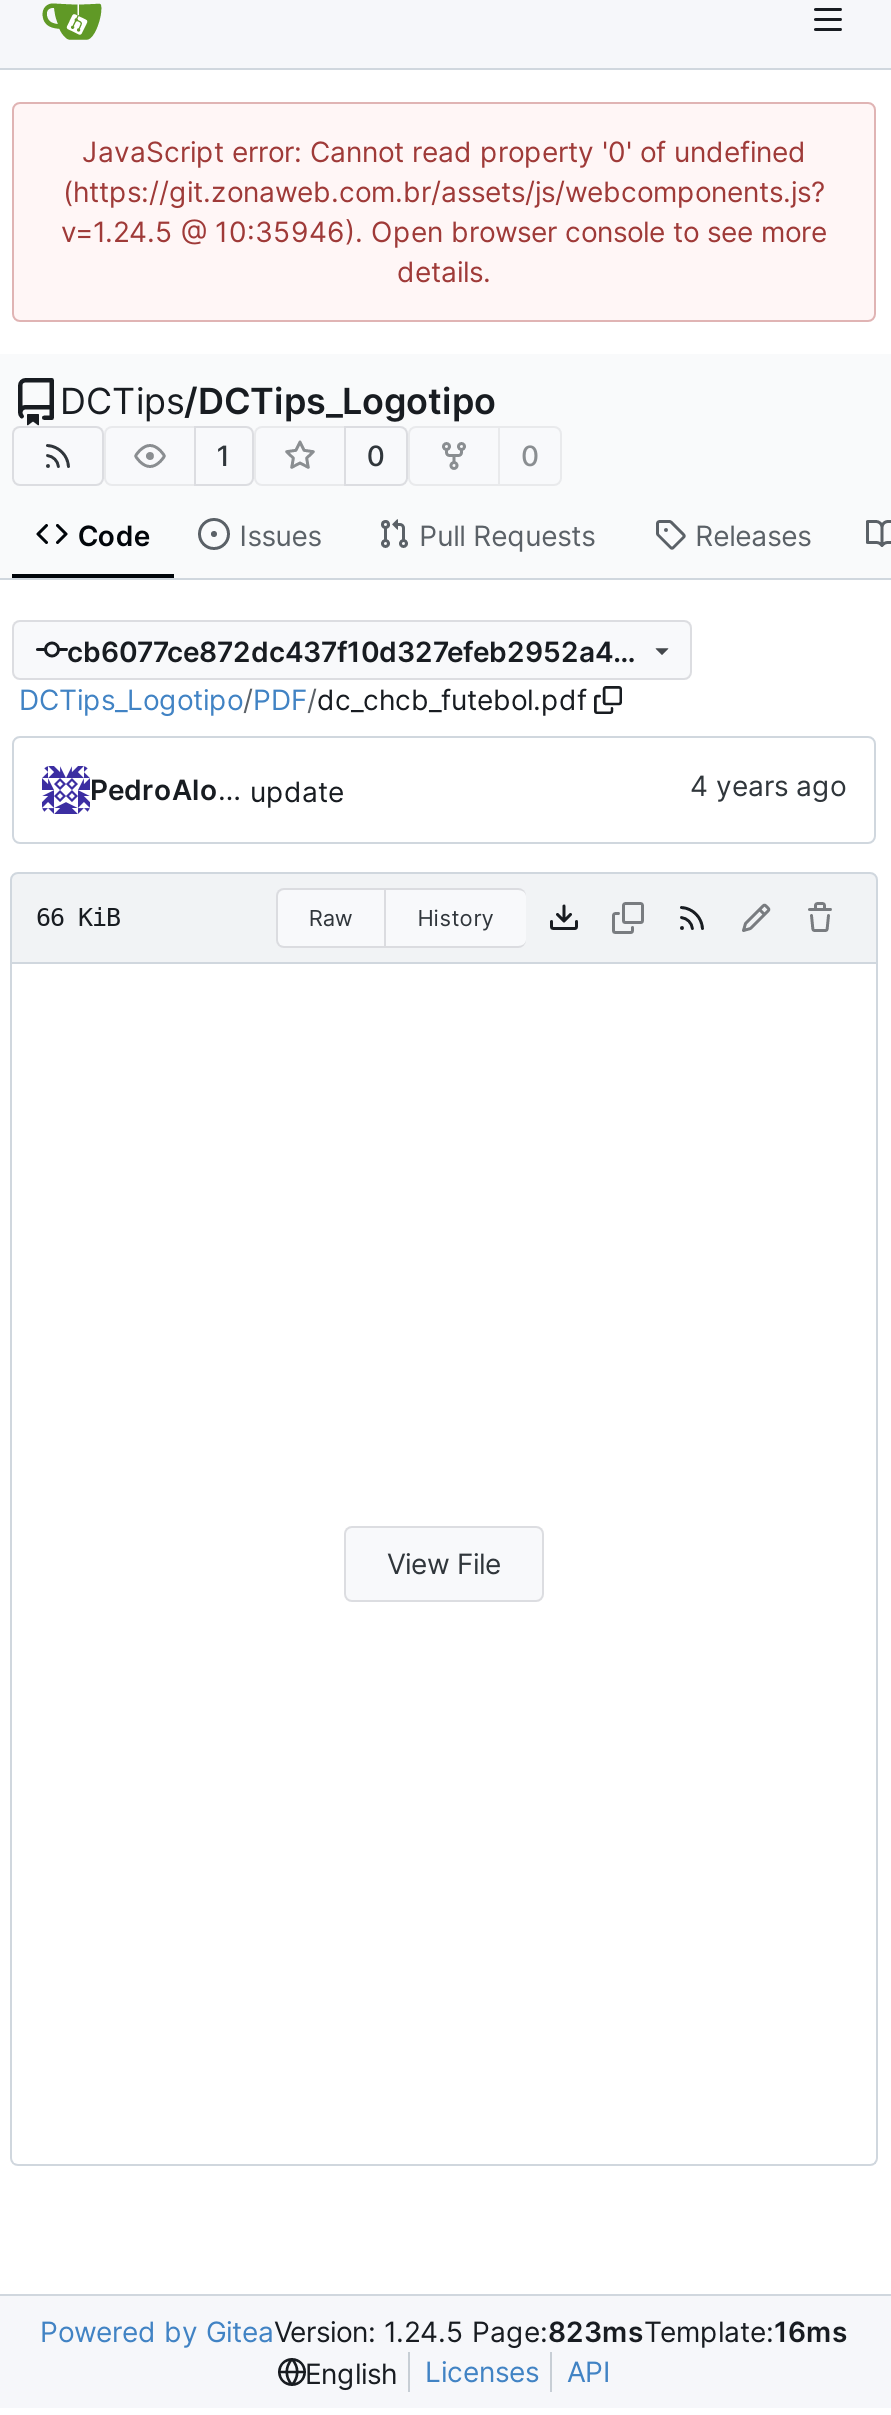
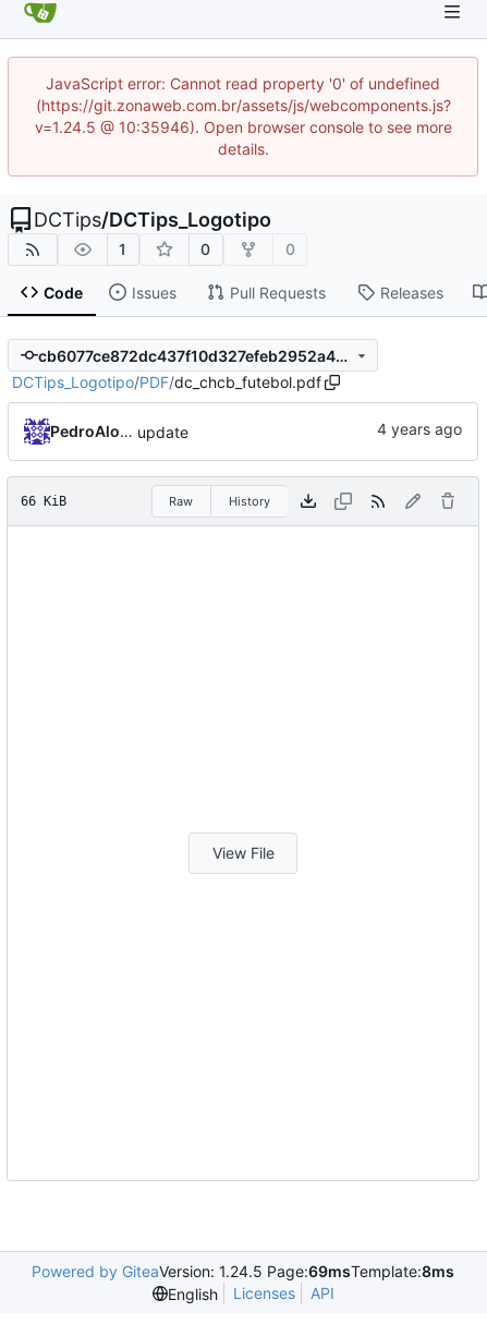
- Powered by GiteaVersion: 1.24.5 Page:823msTemplate:16ms
+ Powered by GiteaVersion: 1.24.5 Page:69msTemplate:8ms
